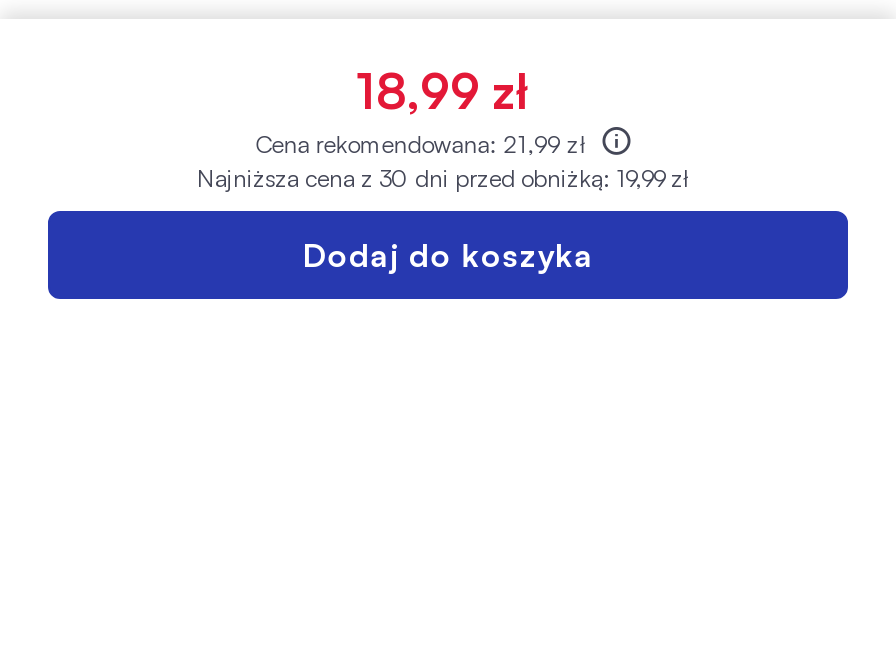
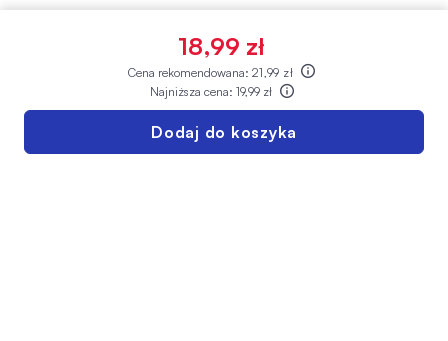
- Najniższa cena z 30 dni przed obniżką: 19,99 zł
+ Najniższa cena: 19,99 zł
